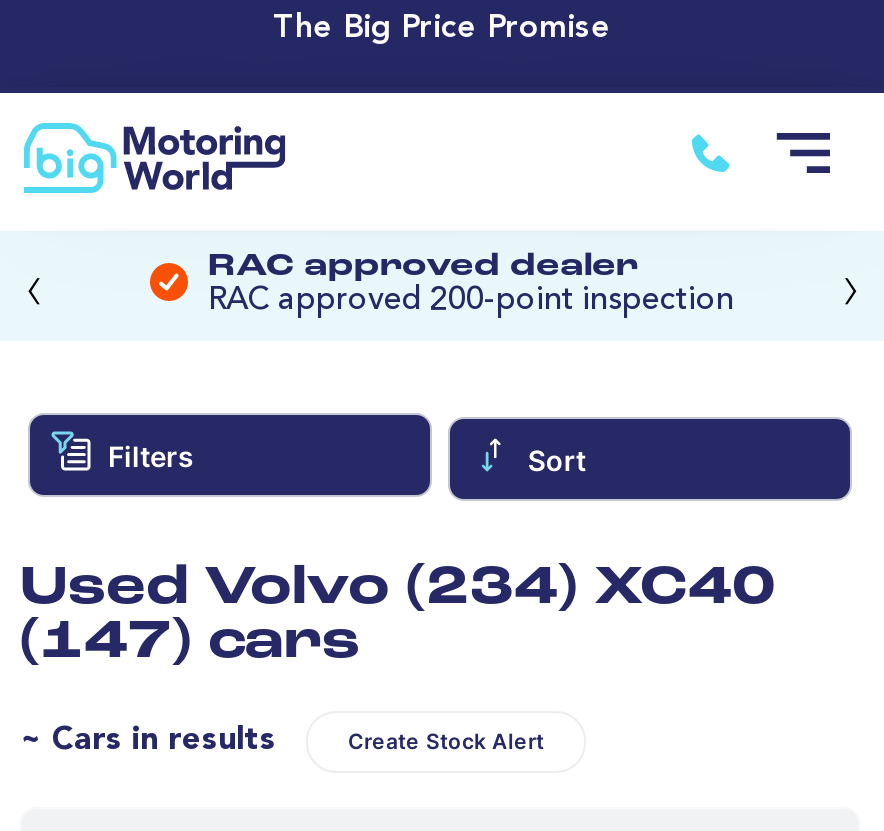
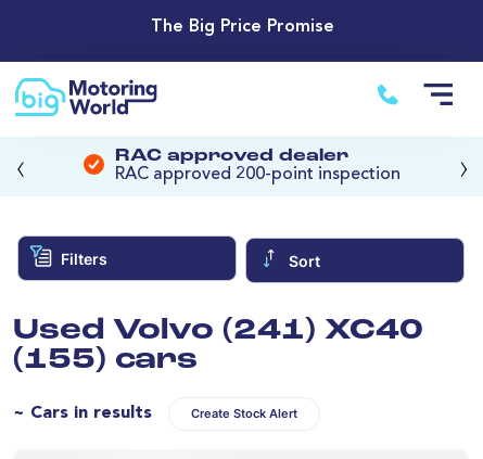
- Used Volvo (234) XC40
+ Used Volvo (241) XC40

- (147) cars
+ (155) cars
